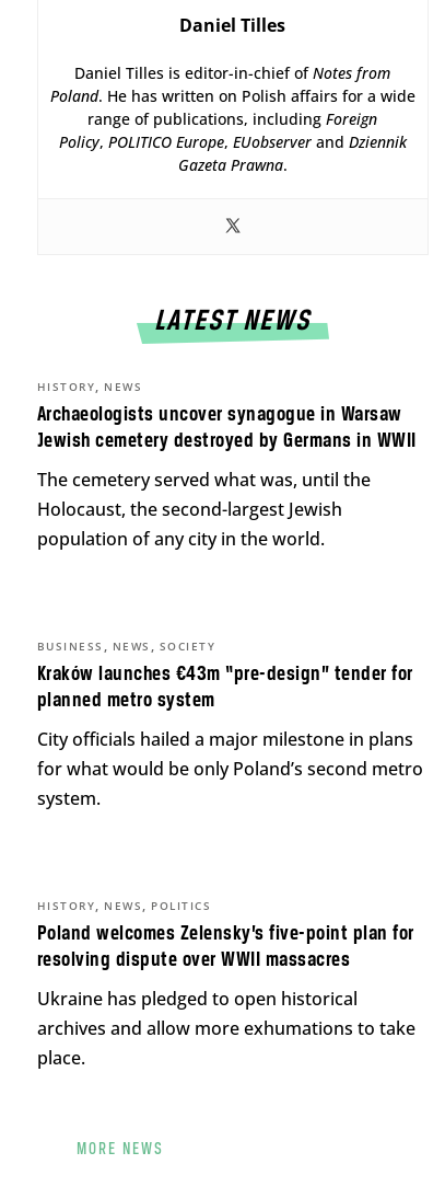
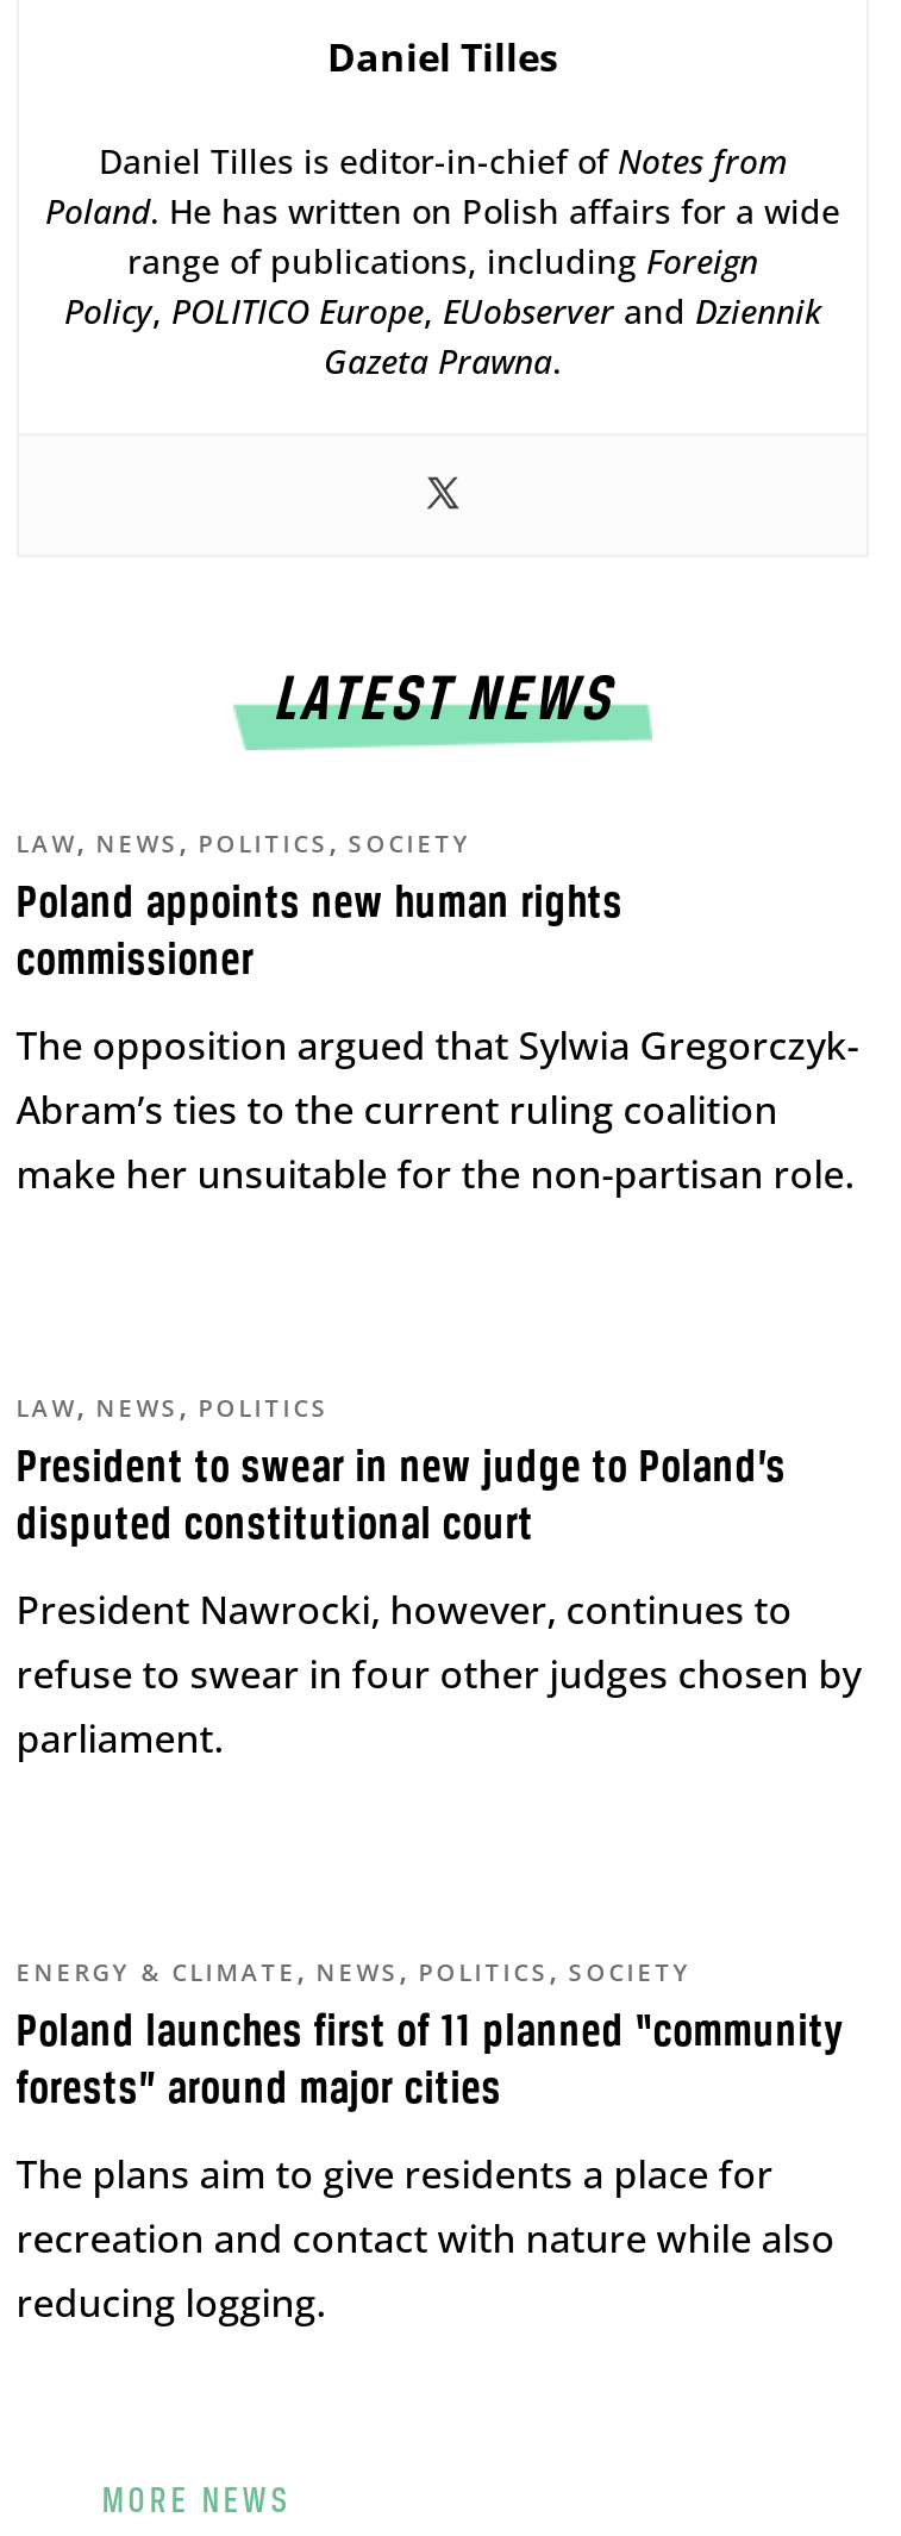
- HISTORY, NEWS
+ LAW, NEWS, POLITICS, SOCIETY

- Archaeologists uncover synagogue in Warsaw
- Jewish cemetery destroyed by Germans in WWII
+ Poland appoints new human rights
+ commissioner

- The cemetery served what was, until the
- Holocaust, the second-largest Jewish
- population of any city in the world.
+ The opposition argued that Sylwia Gregorczyk-
+ Abram’s ties to the current ruling coalition
+ make her unsuitable for the non-partisan role.

- BUSINESS, NEWS, SOCIETY
+ LAW, NEWS, POLITICS

- Kraków launches €43m “pre-design” tender for
- planned metro system
+ President to swear in new judge to Poland’s
+ disputed constitutional court

- City officials hailed a major milestone in plans
- for what would be only Poland’s second metro
- system.
+ President Nawrocki, however, continues to
+ refuse to swear in four other judges chosen by
+ parliament.

- HISTORY, NEWS, POLITICS
+ ENERGY & CLIMATE, NEWS, POLITICS, SOCIETY

- Poland welcomes Zelensky’s five-point plan for
- resolving dispute over WWII massacres
+ Poland launches first of 11 planned “community
+ forests” around major cities

- Ukraine has pledged to open historical
- archives and allow more exhumations to take
- place.
+ The plans aim to give residents a place for
+ recreation and contact with nature while also
+ reducing logging.
